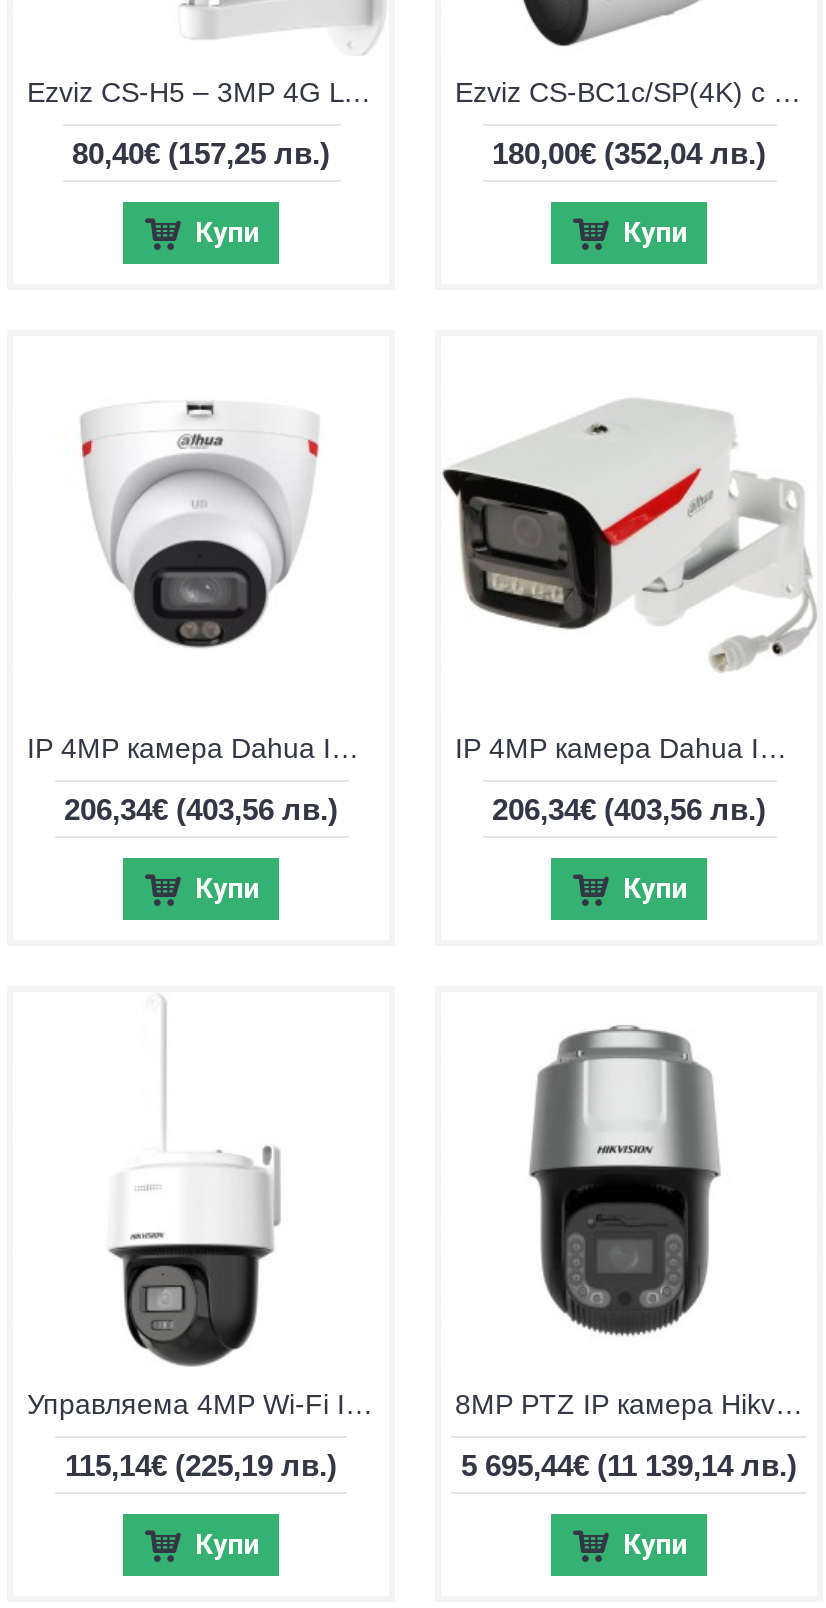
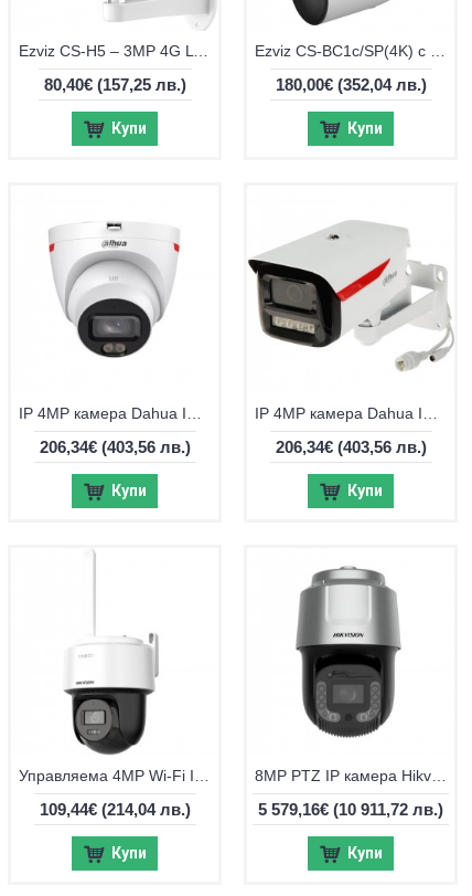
- 115,14€(225,19 лв.)
+ 109,44€(214,04 лв.)

- 5 695,44€(11 139,14 лв.)
+ 5 579,16€(10 911,72 лв.)
